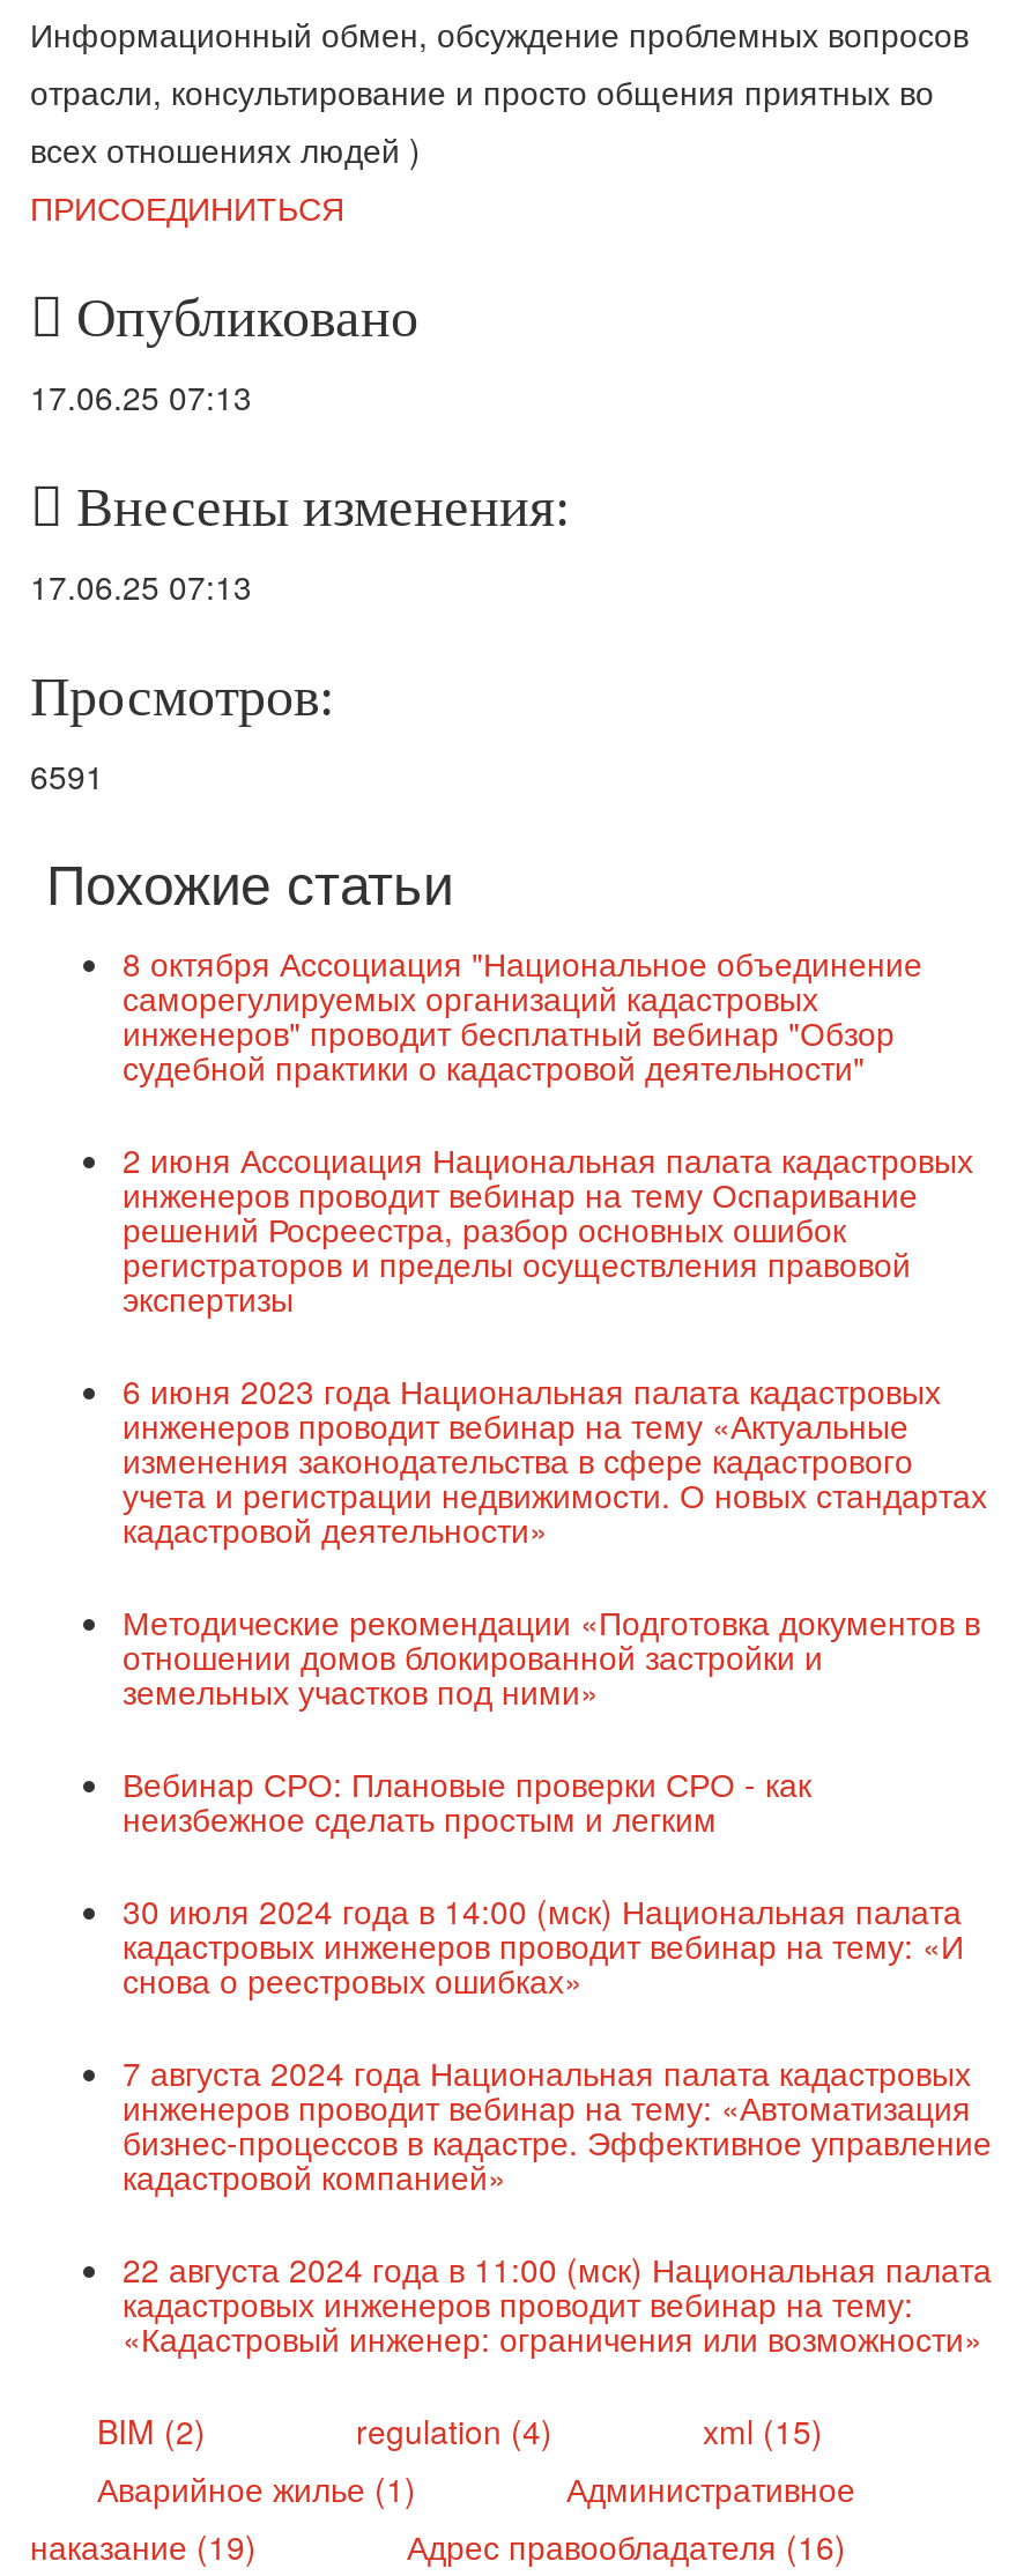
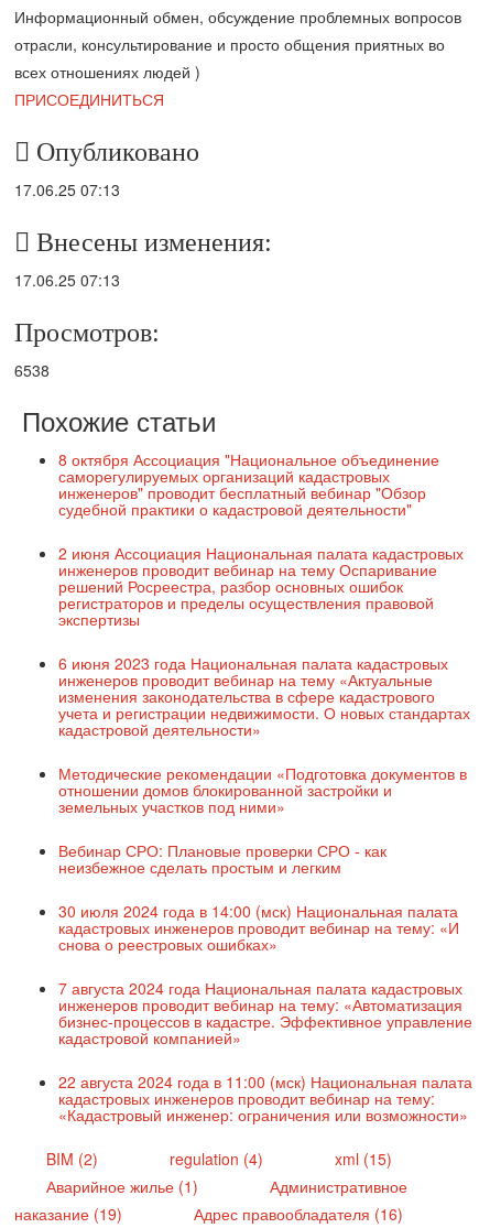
- 6591
+ 6538
